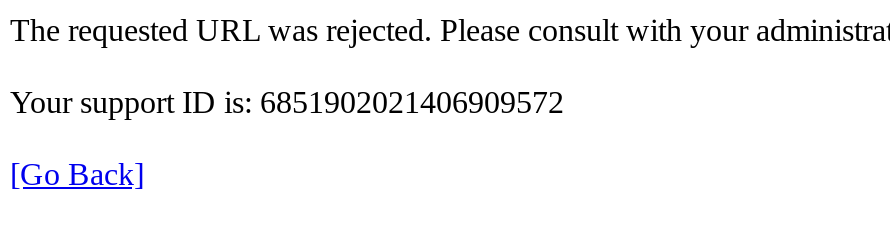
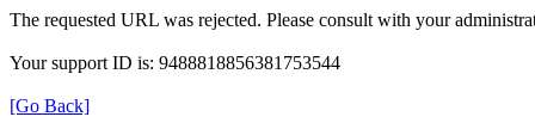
- Your support ID is: 6851902021406909572
+ Your support ID is: 9488818856381753544
